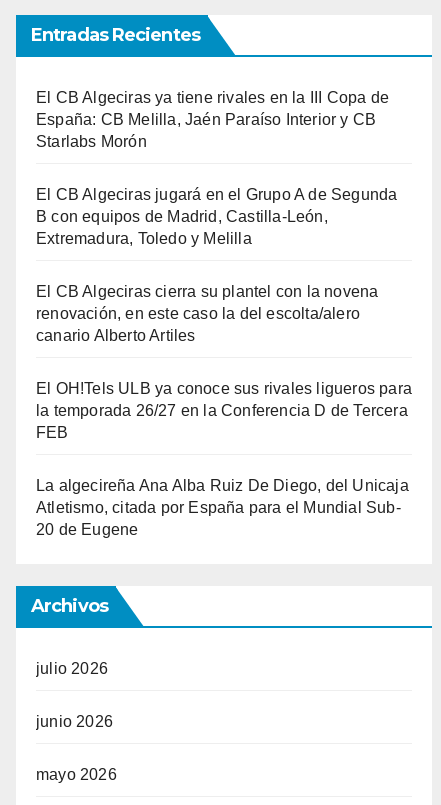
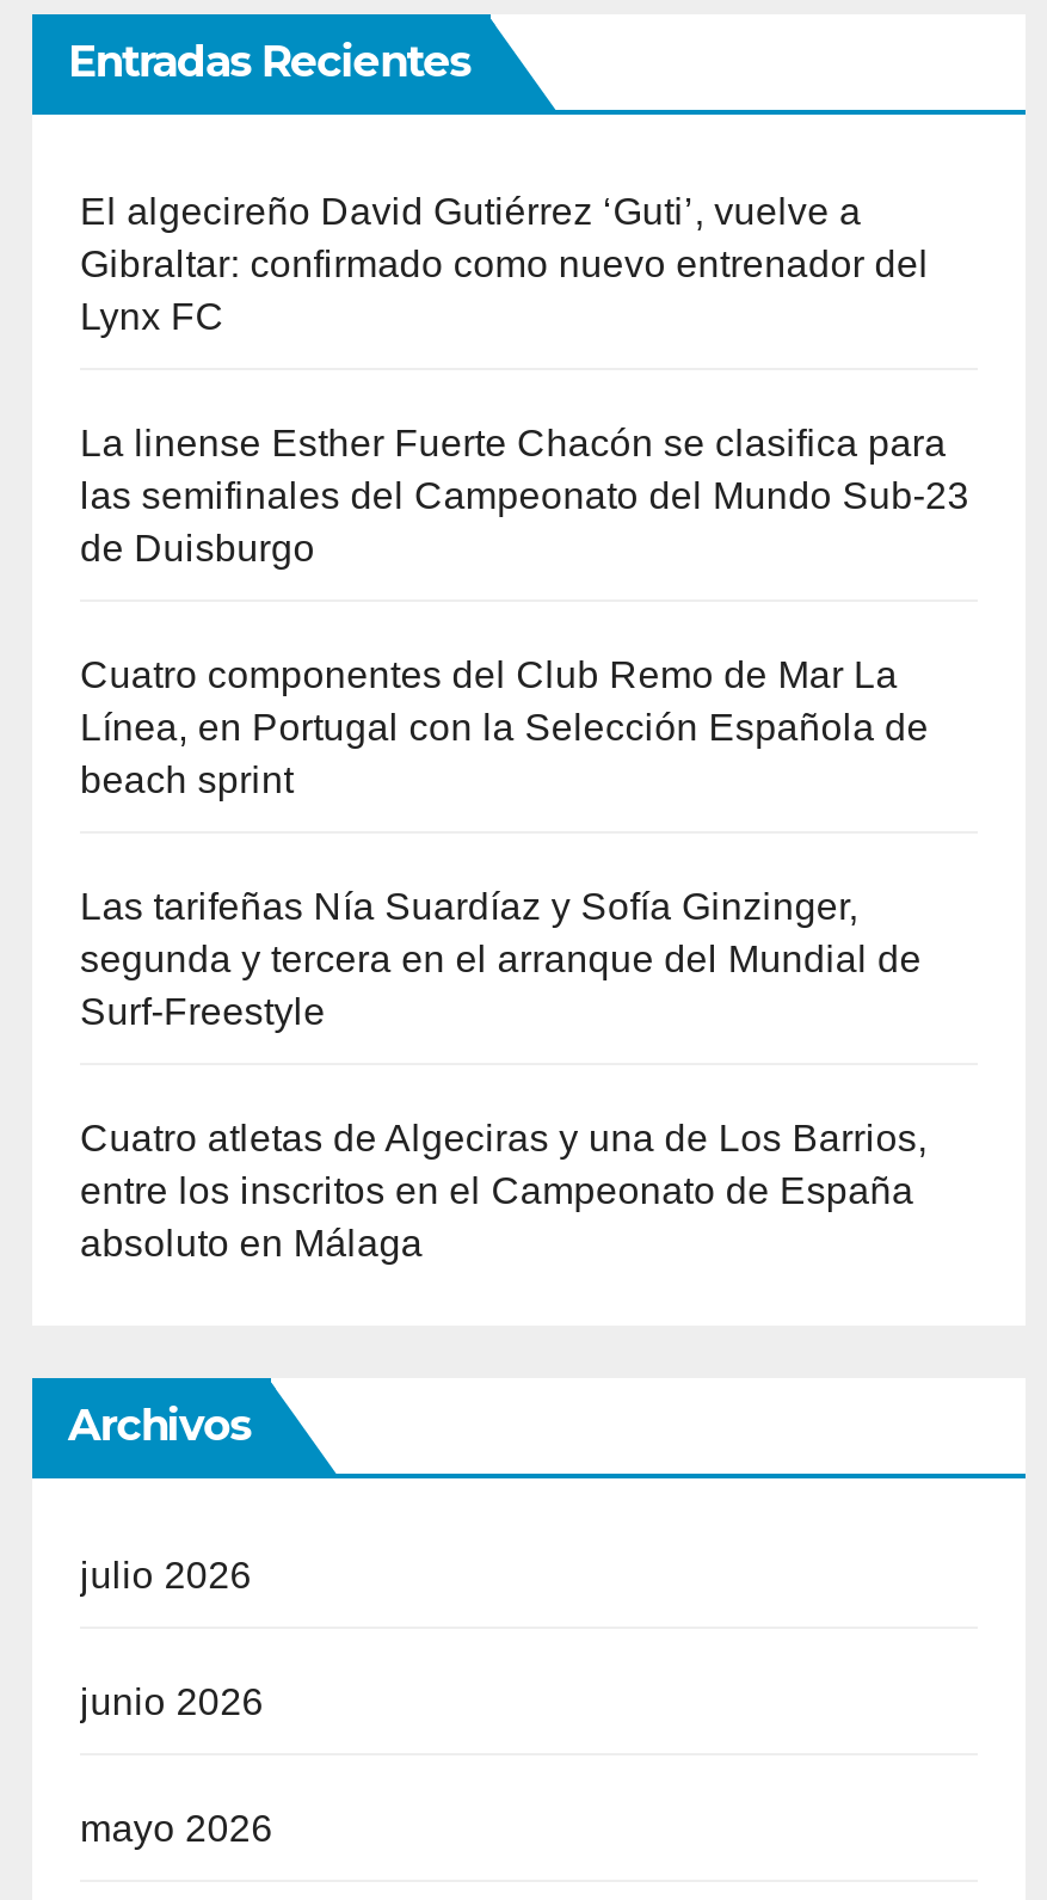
- El CB Algeciras ya tiene rivales en la III Copa de
- España: CB Melilla, Jaén Paraíso Interior y CB
- Starlabs Morón
+ El algecireño David Gutiérrez ‘Guti’, vuelve a
+ Gibraltar: confirmado como nuevo entrenador del
+ Lynx FC

- El CB Algeciras jugará en el Grupo A de Segunda
- B con equipos de Madrid, Castilla-León,
- Extremadura, Toledo y Melilla
+ La linense Esther Fuerte Chacón se clasifica para
+ las semifinales del Campeonato del Mundo Sub-23
+ de Duisburgo

- El CB Algeciras cierra su plantel con la novena
- renovación, en este caso la del escolta/alero
- canario Alberto Artiles
+ Cuatro componentes del Club Remo de Mar La
+ Línea, en Portugal con la Selección Española de
+ beach sprint

- El OH!Tels ULB ya conoce sus rivales ligueros para
- la temporada 26/27 en la Conferencia D de Tercera
- FEB
+ Las tarifeñas Nía Suardíaz y Sofía Ginzinger,
+ segunda y tercera en el arranque del Mundial de
+ Surf-Freestyle

- La algecireña Ana Alba Ruiz De Diego, del Unicaja
- Atletismo, citada por España para el Mundial Sub-
- 20 de Eugene
+ Cuatro atletas de Algeciras y una de Los Barrios,
+ entre los inscritos en el Campeonato de España
+ absoluto en Málaga
